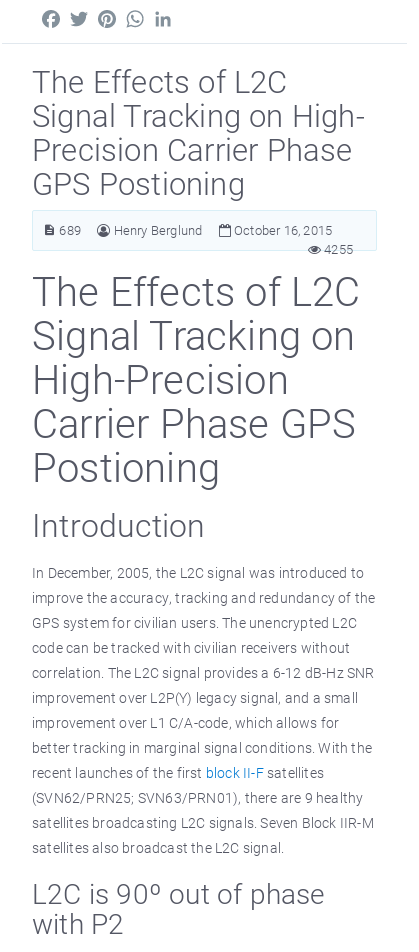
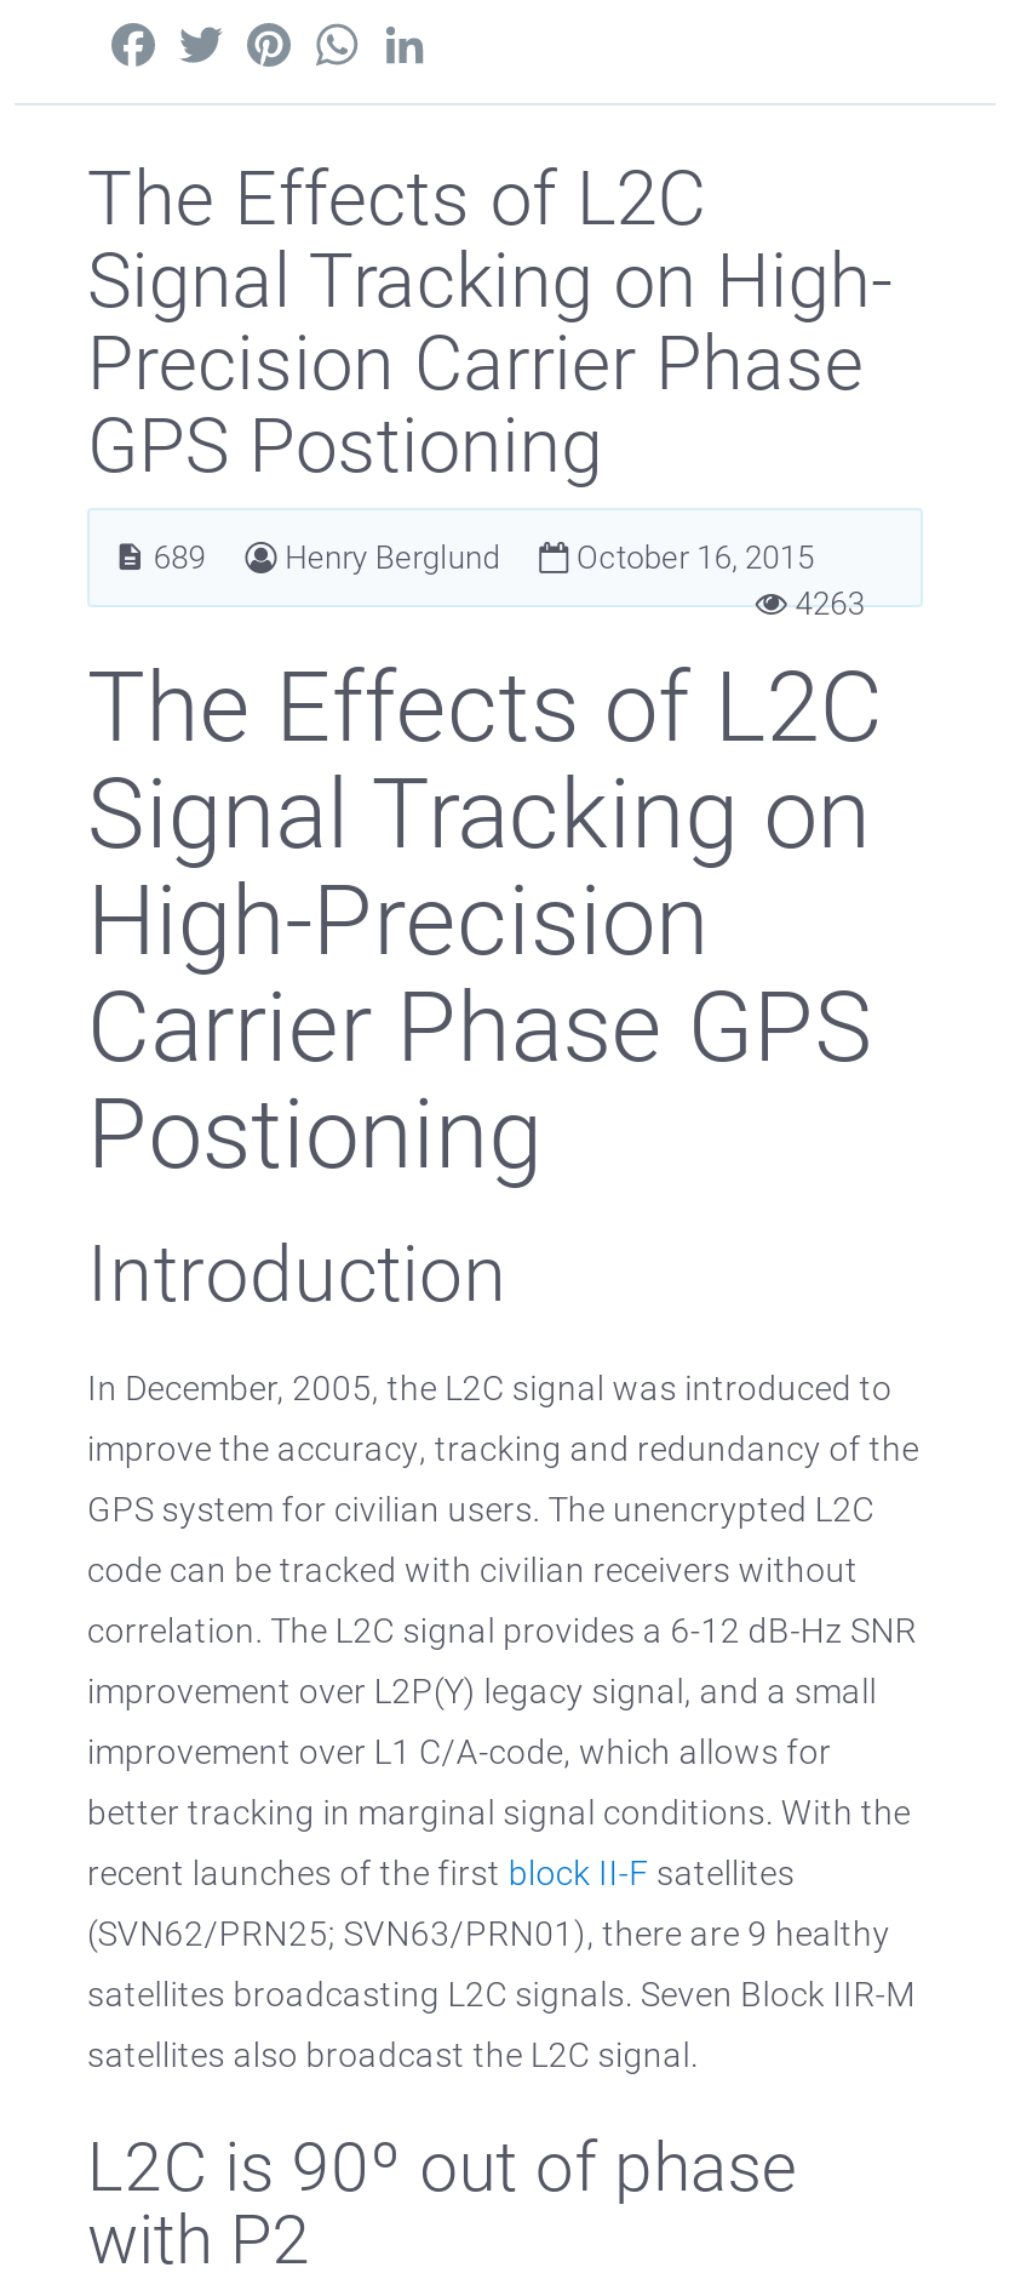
- 4255
+ 4263
